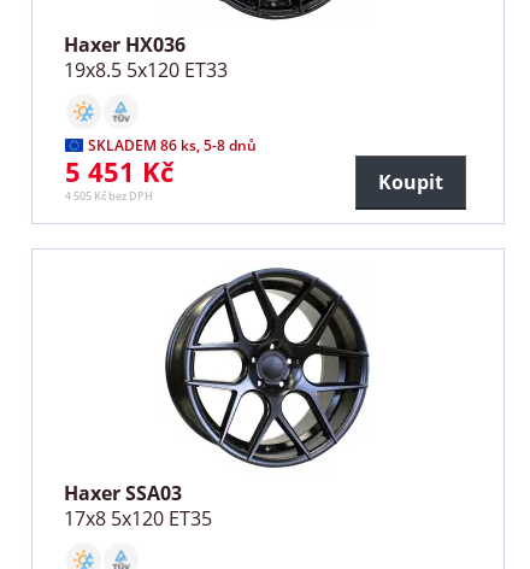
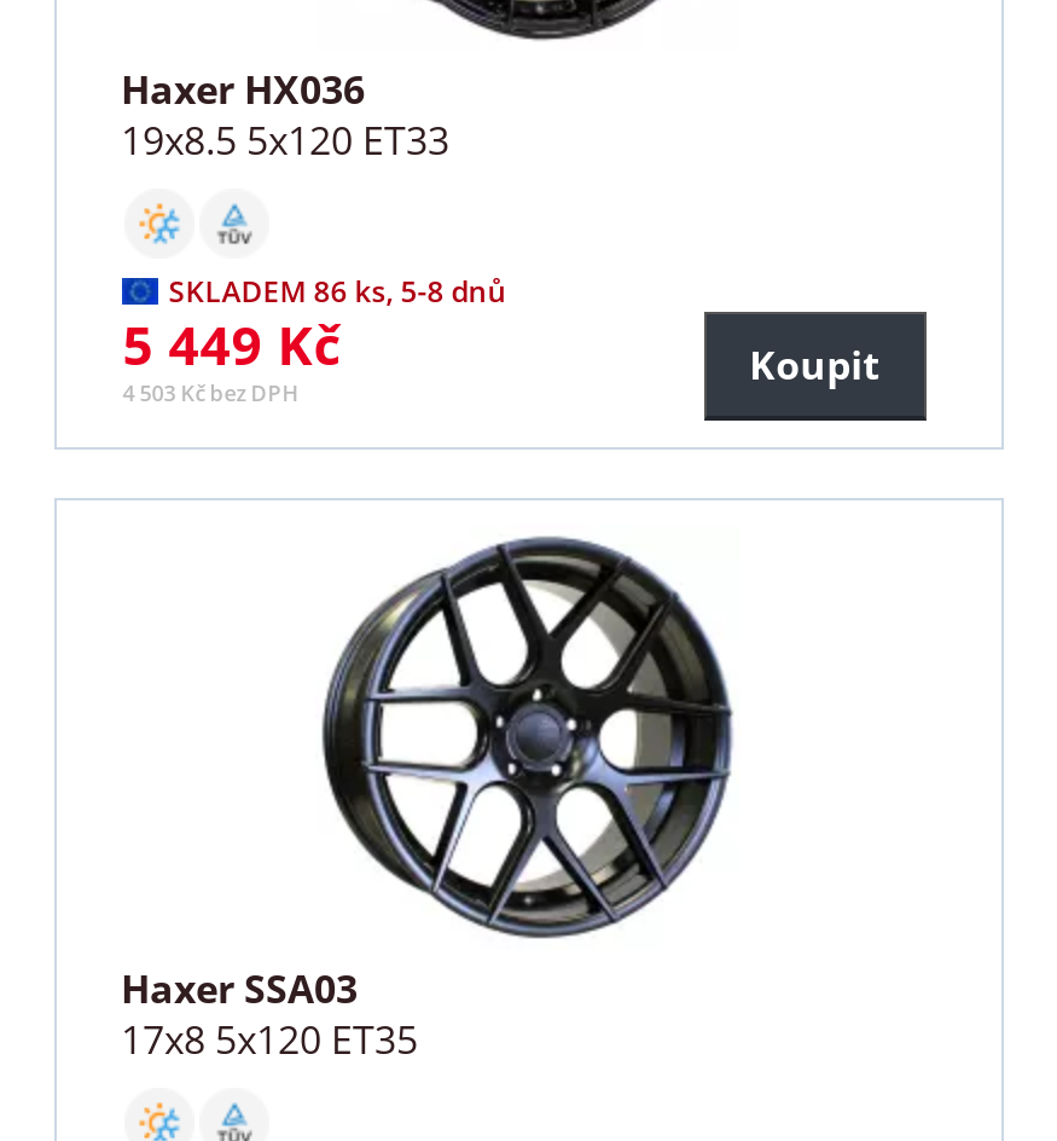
- 5 451 Kč
+ 5 449 Kč

- 4 505 Kč bez DPH
+ 4 503 Kč bez DPH
